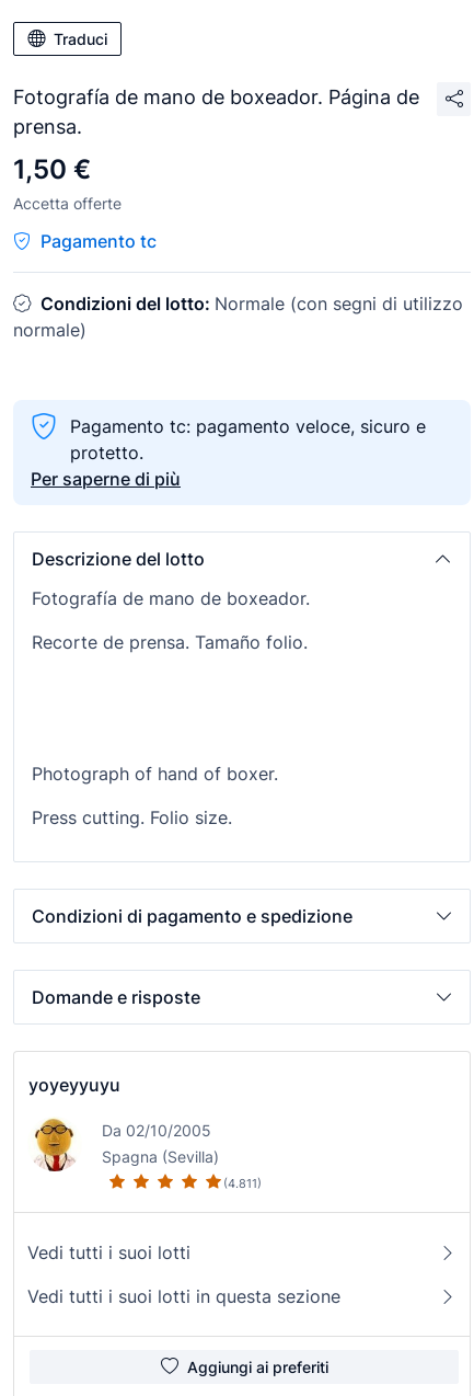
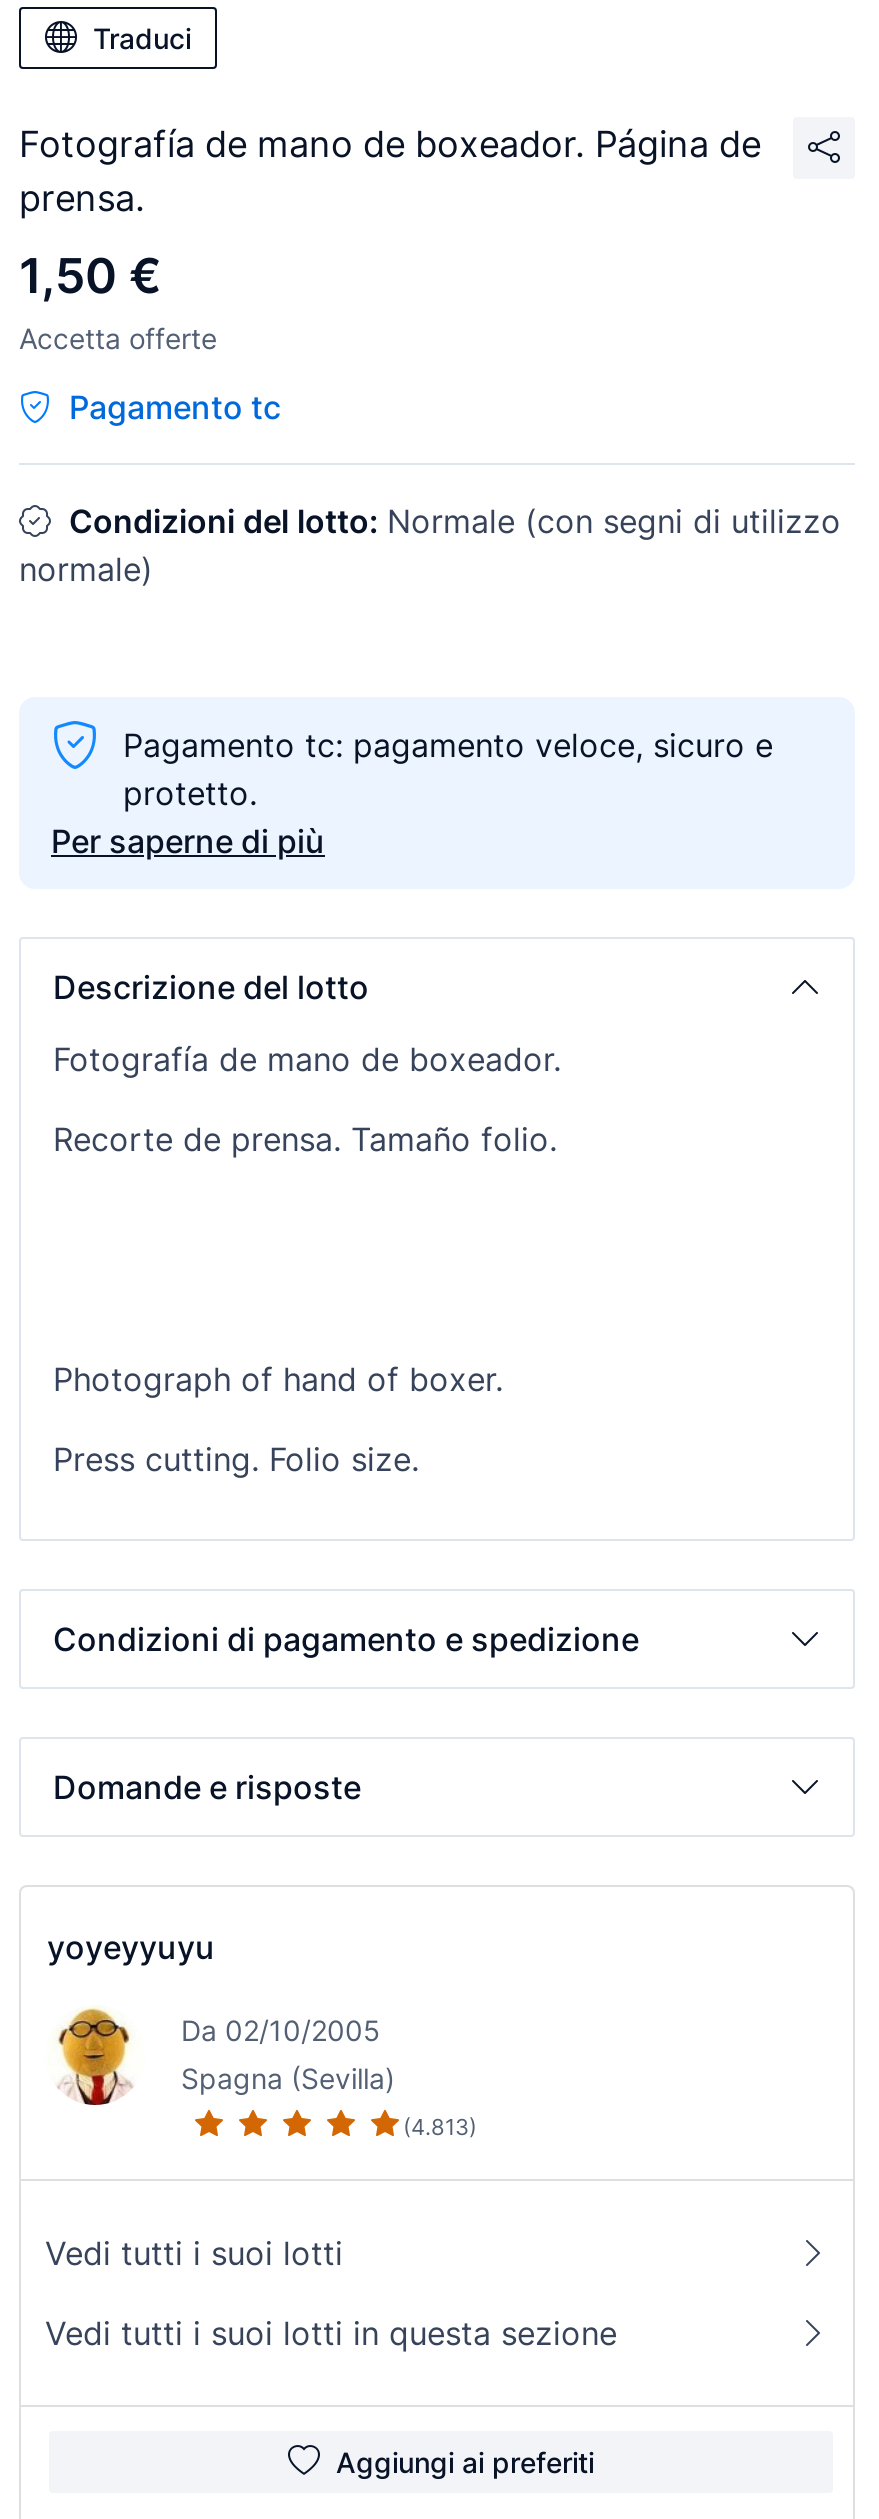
- (4.811)
+ (4.813)
